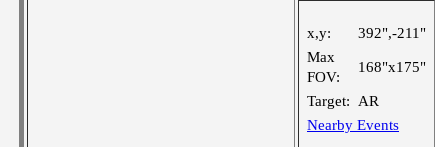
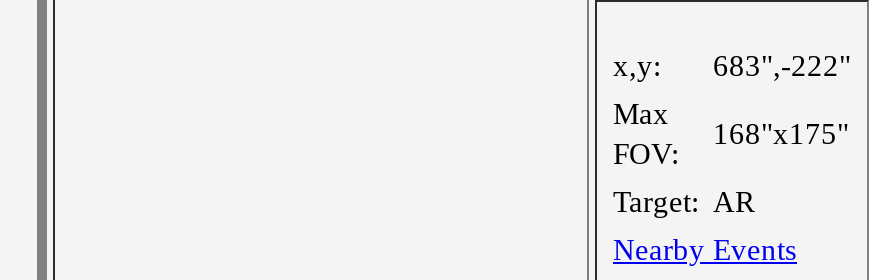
- x,y: 392",-211"
+ x,y: 683",-222"
